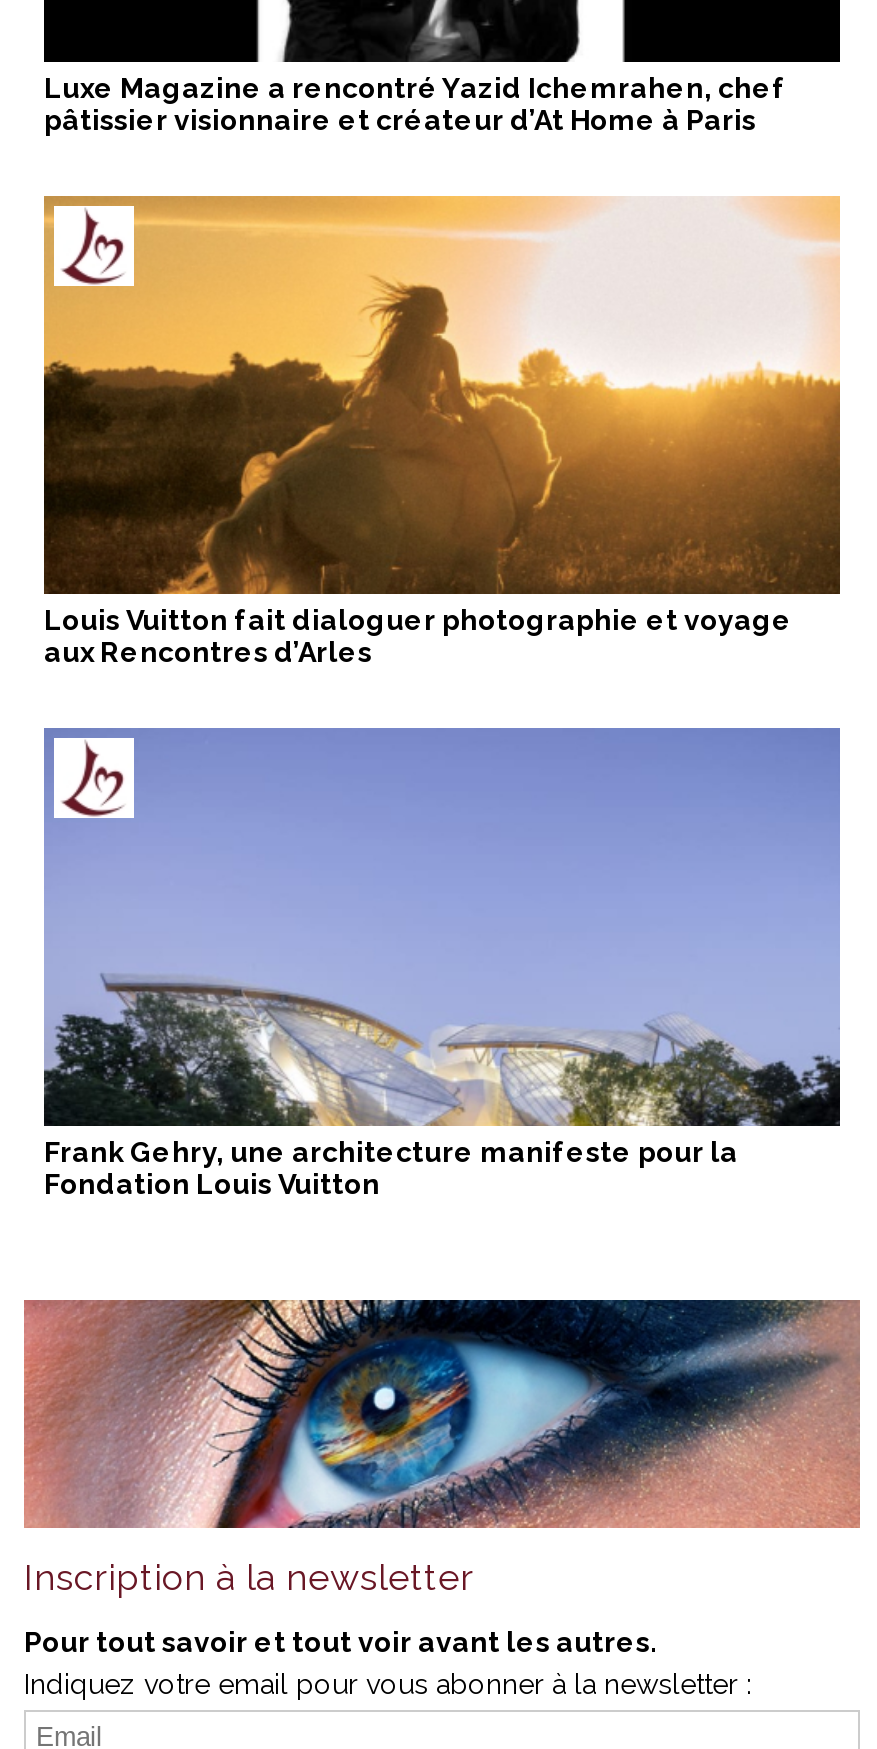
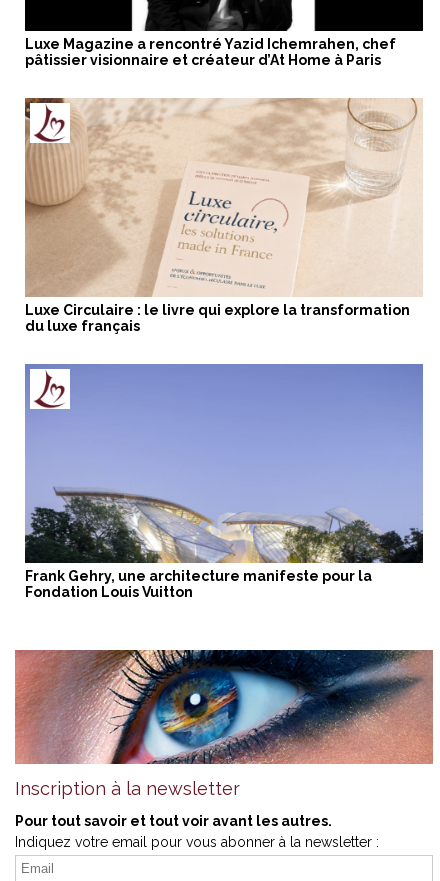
- [image]
- Louis Vuitton fait dialoguer photographie et voyage
- aux Rencontres d’Arles
+ [image]
+ Luxe Circulaire : le livre qui explore la transformation
+ du luxe français
